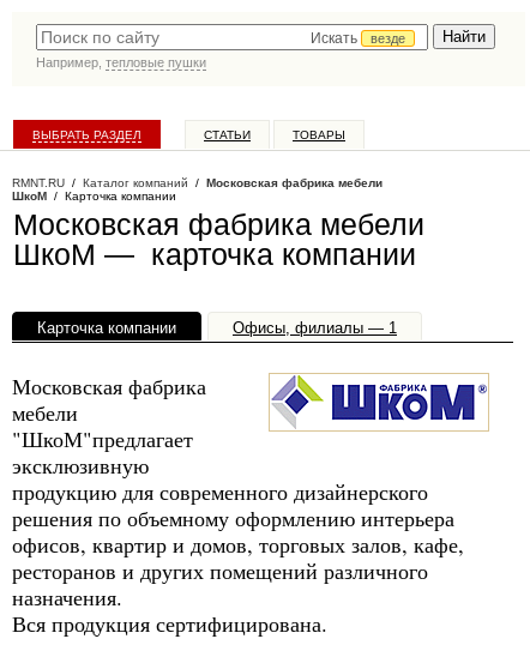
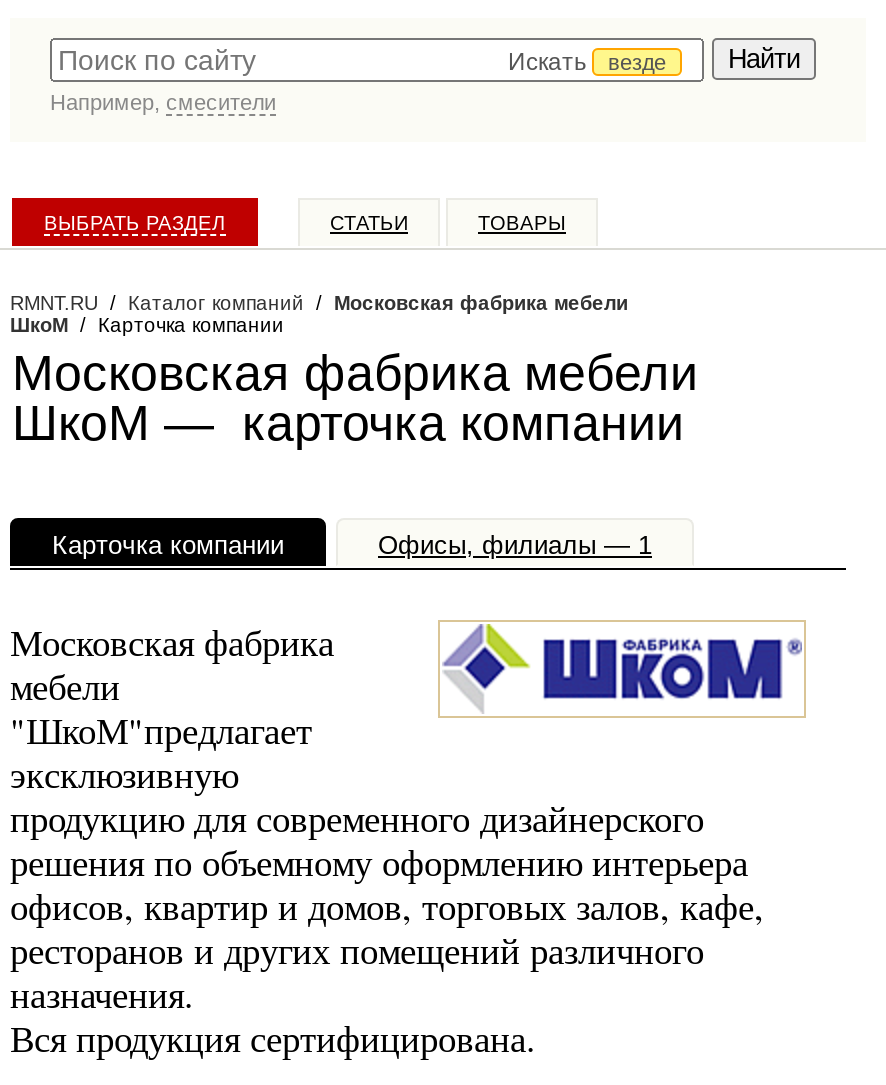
- Например, тепловые пушки
+ Например, смесители
